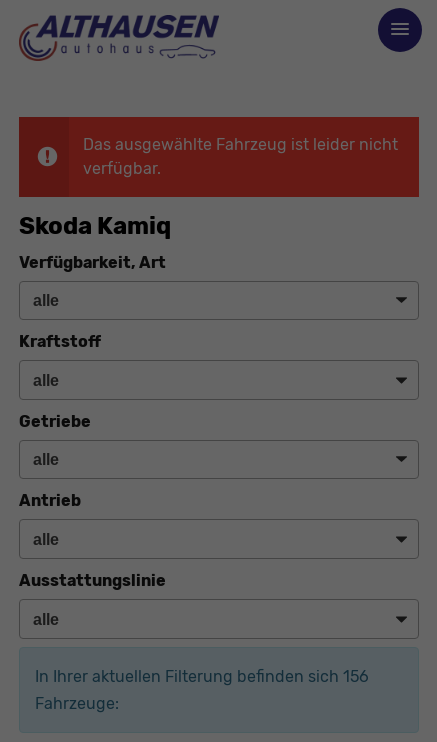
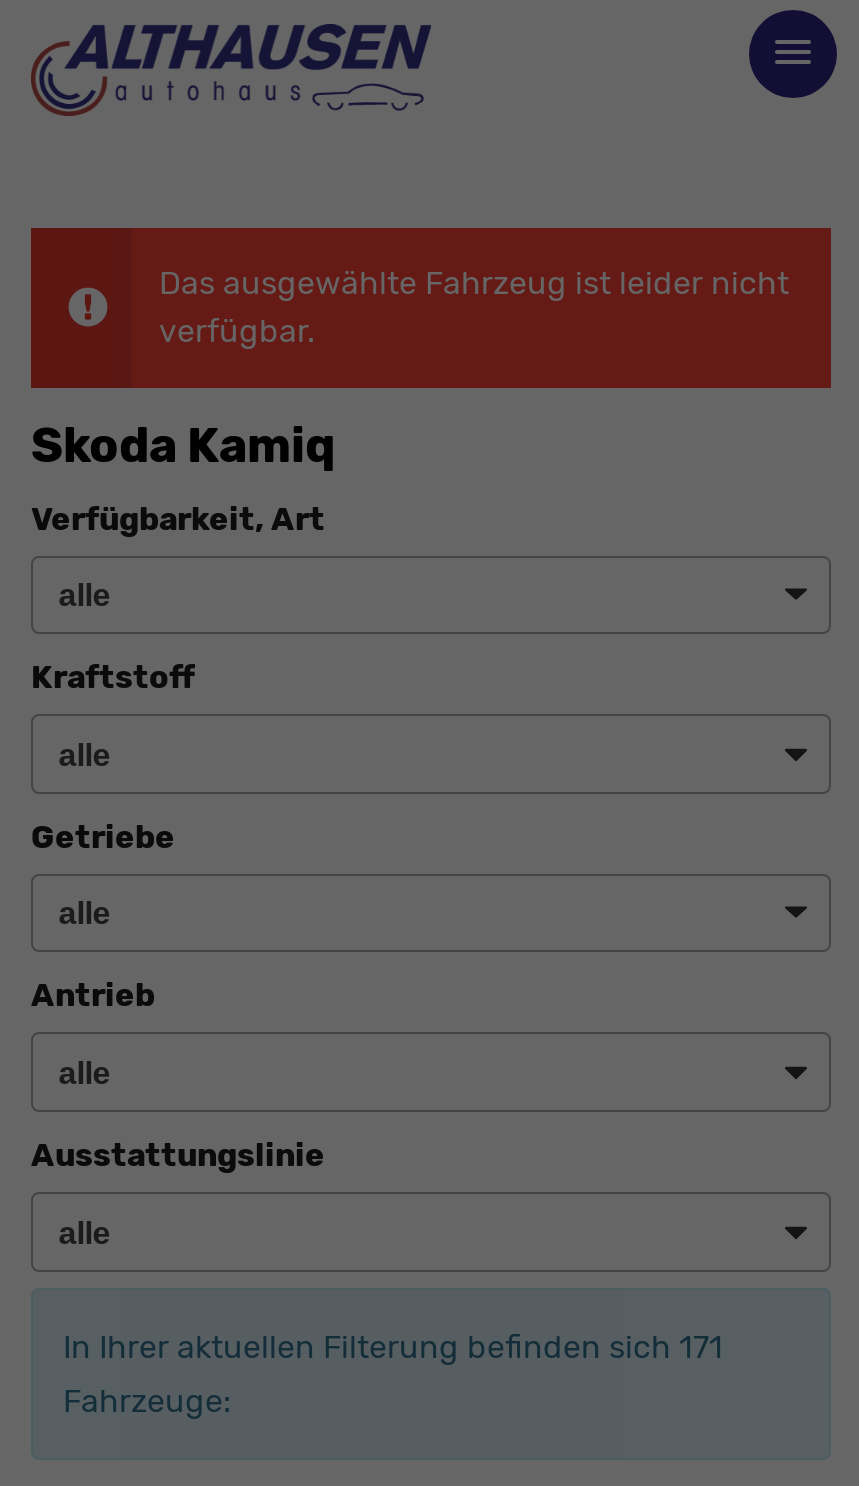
- In Ihrer aktuellen Filterung befinden sich 156
+ In Ihrer aktuellen Filterung befinden sich 171
